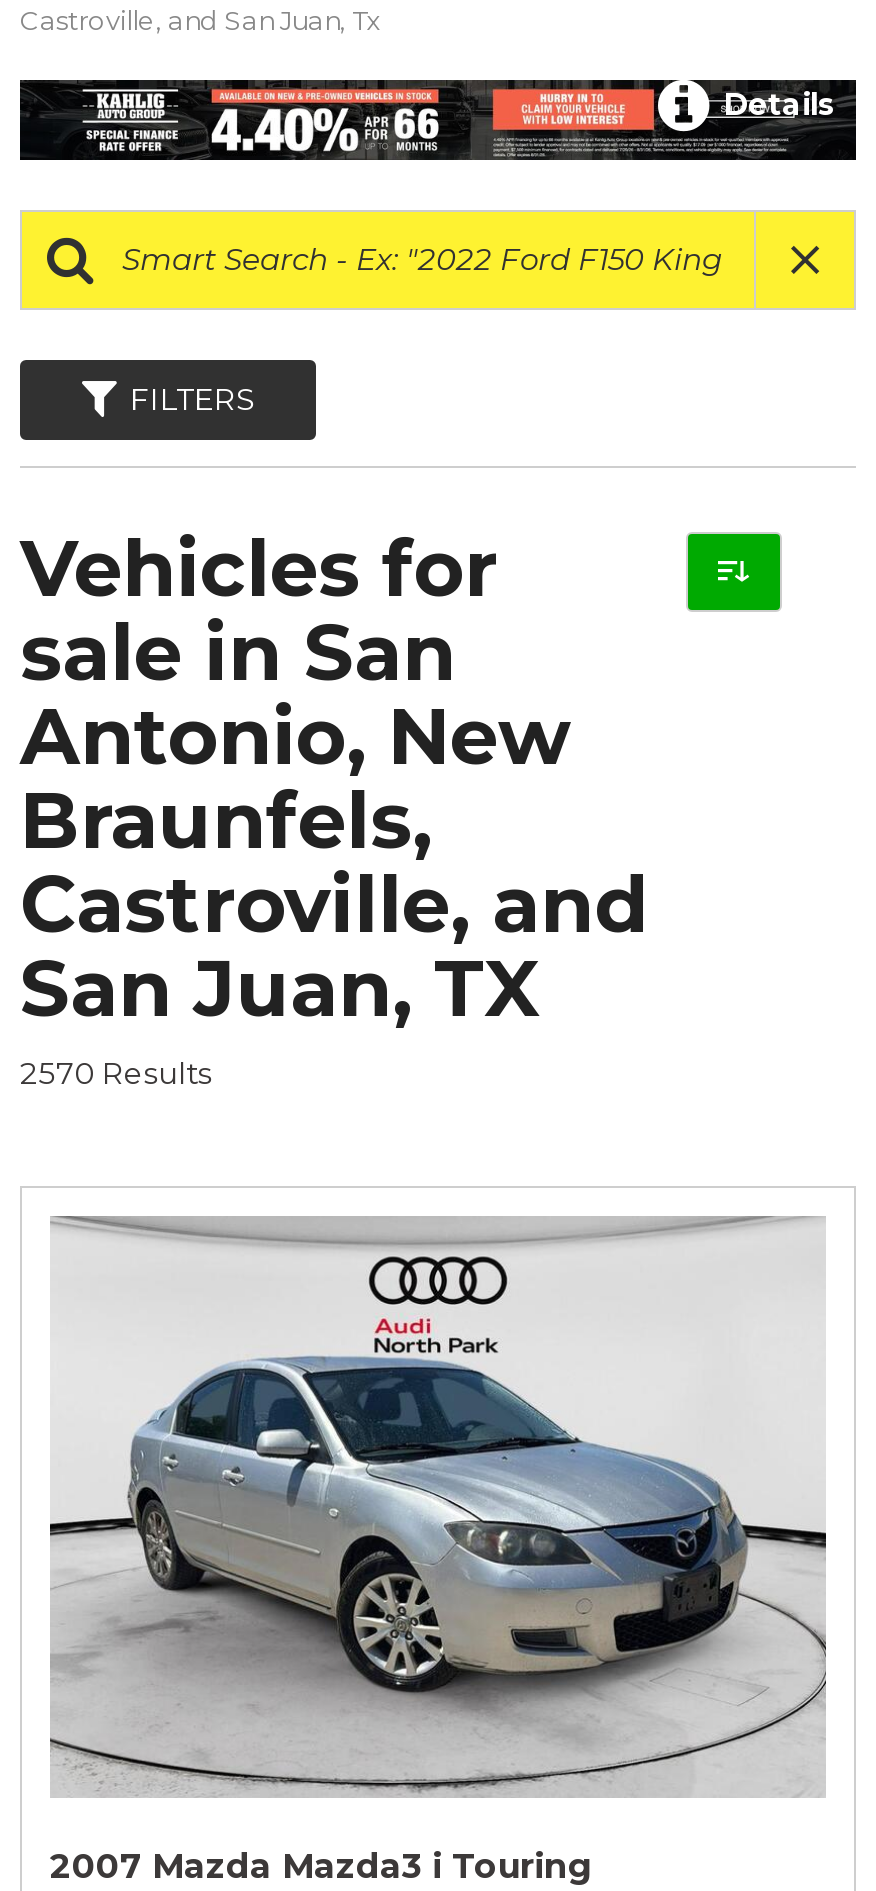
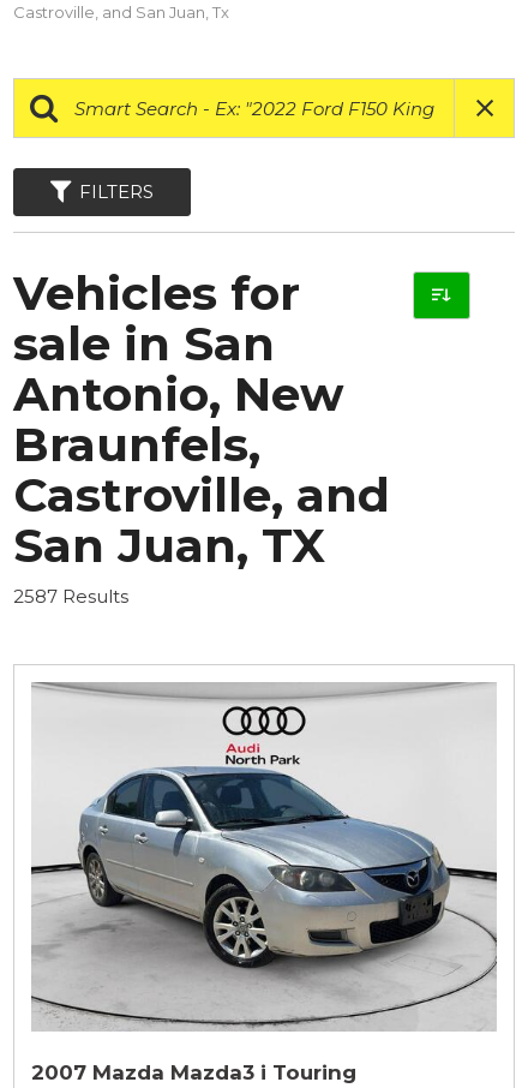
- Details

- 2570 Results
+ 2587 Results
